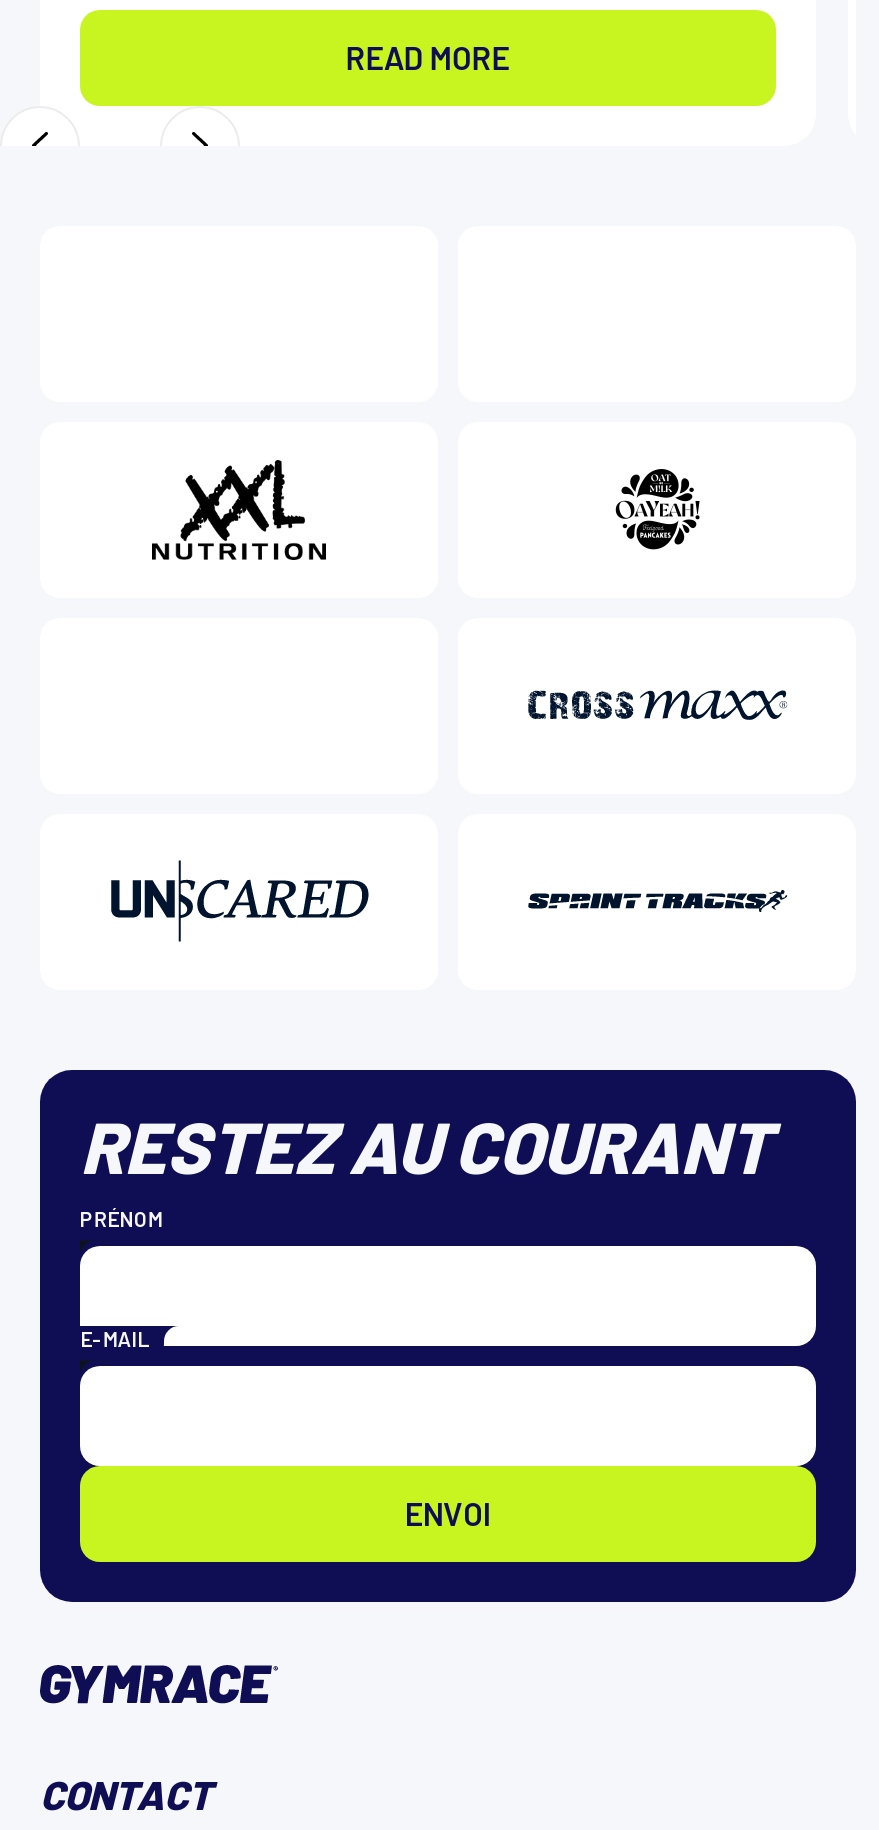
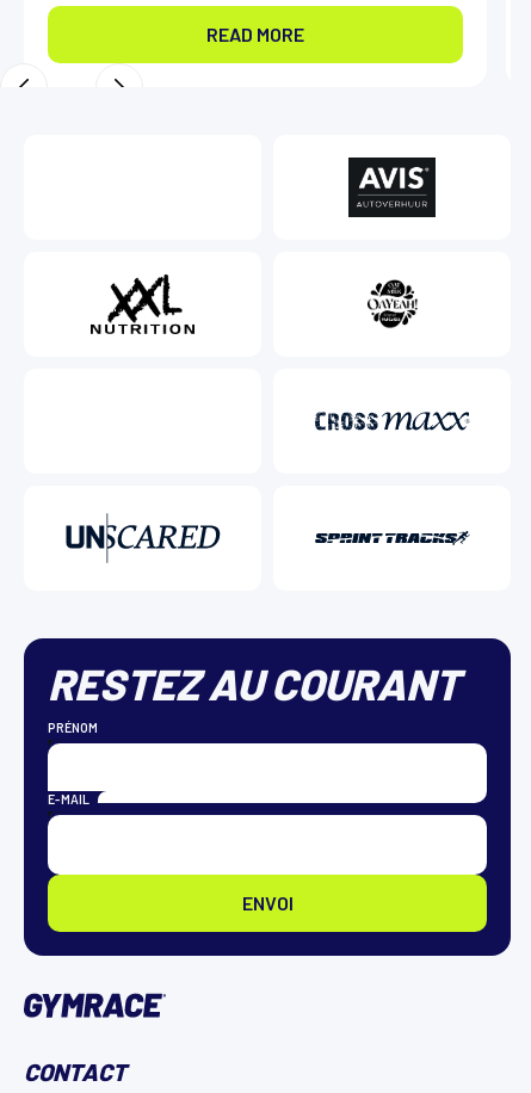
+ [image]
